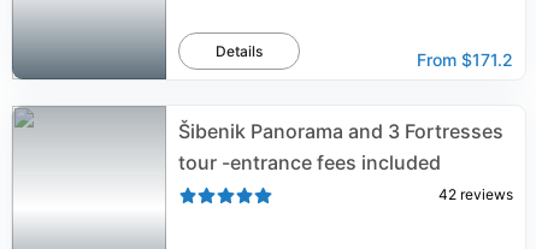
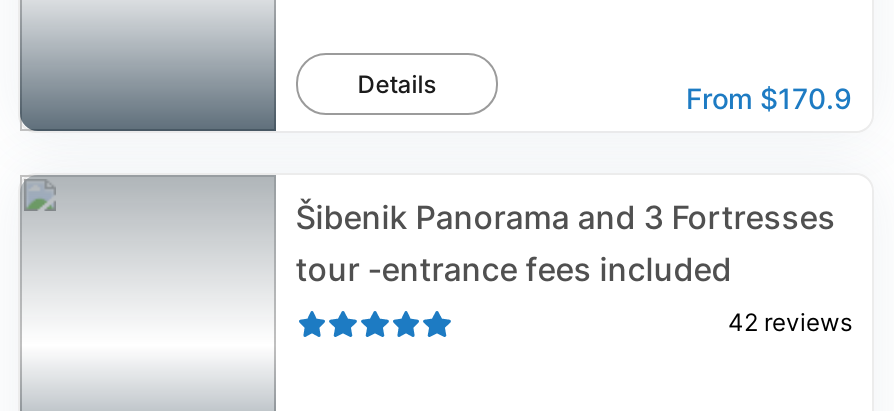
- From $171.2
+ From $170.9
